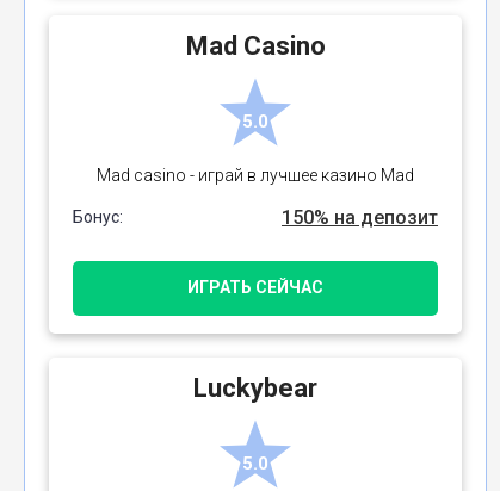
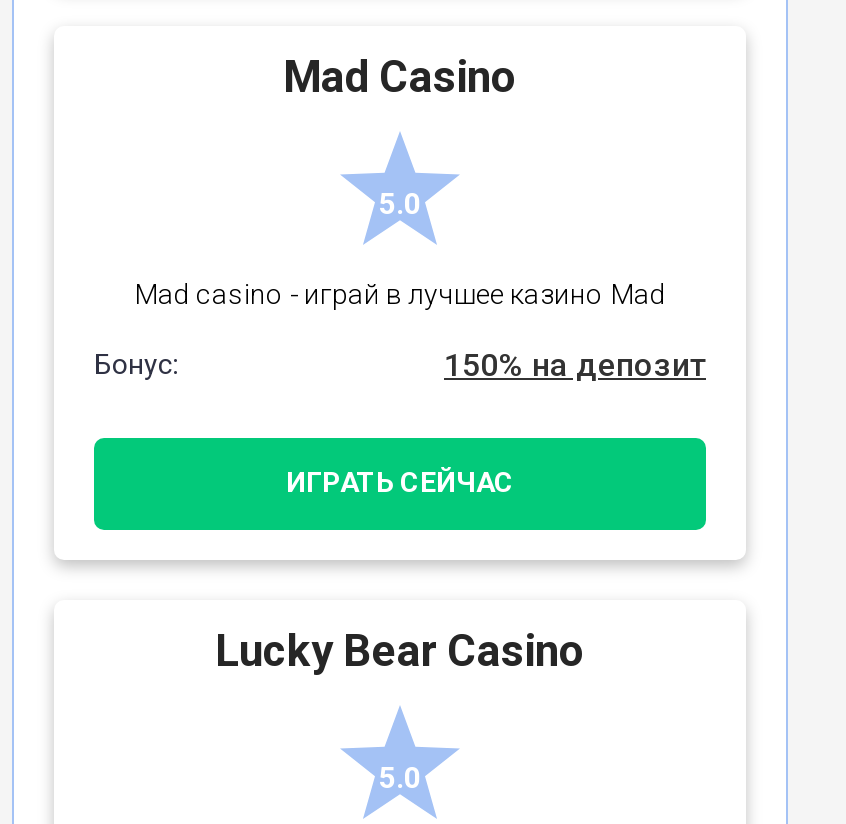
- Luckybear
+ Lucky Bear Casino
